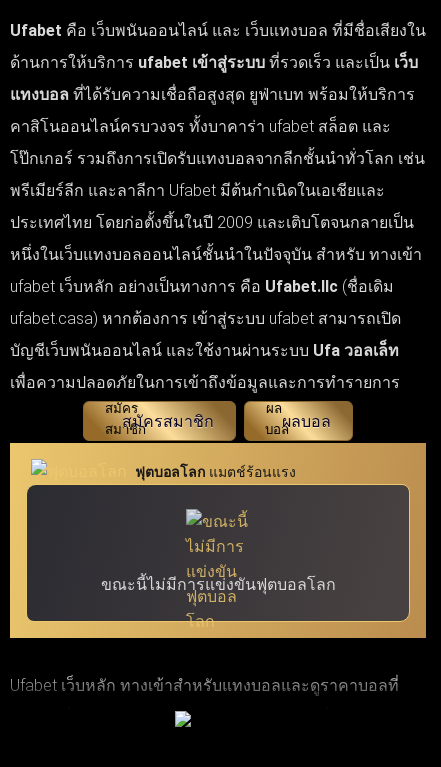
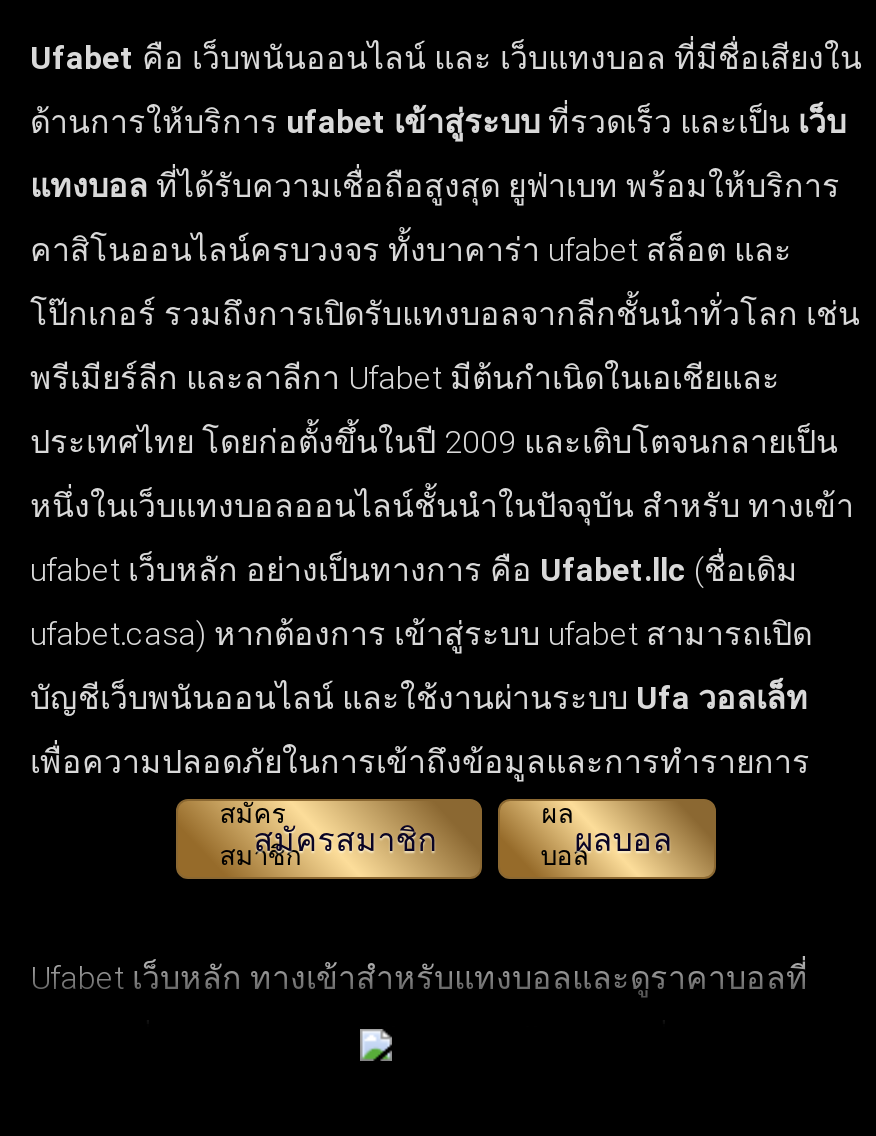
- [image]
- ฟุตบอลโลก แมตช์ร้อนแรง

- ขณะนี้ไม่มีการแข่งขันฟุตบอลโลก
